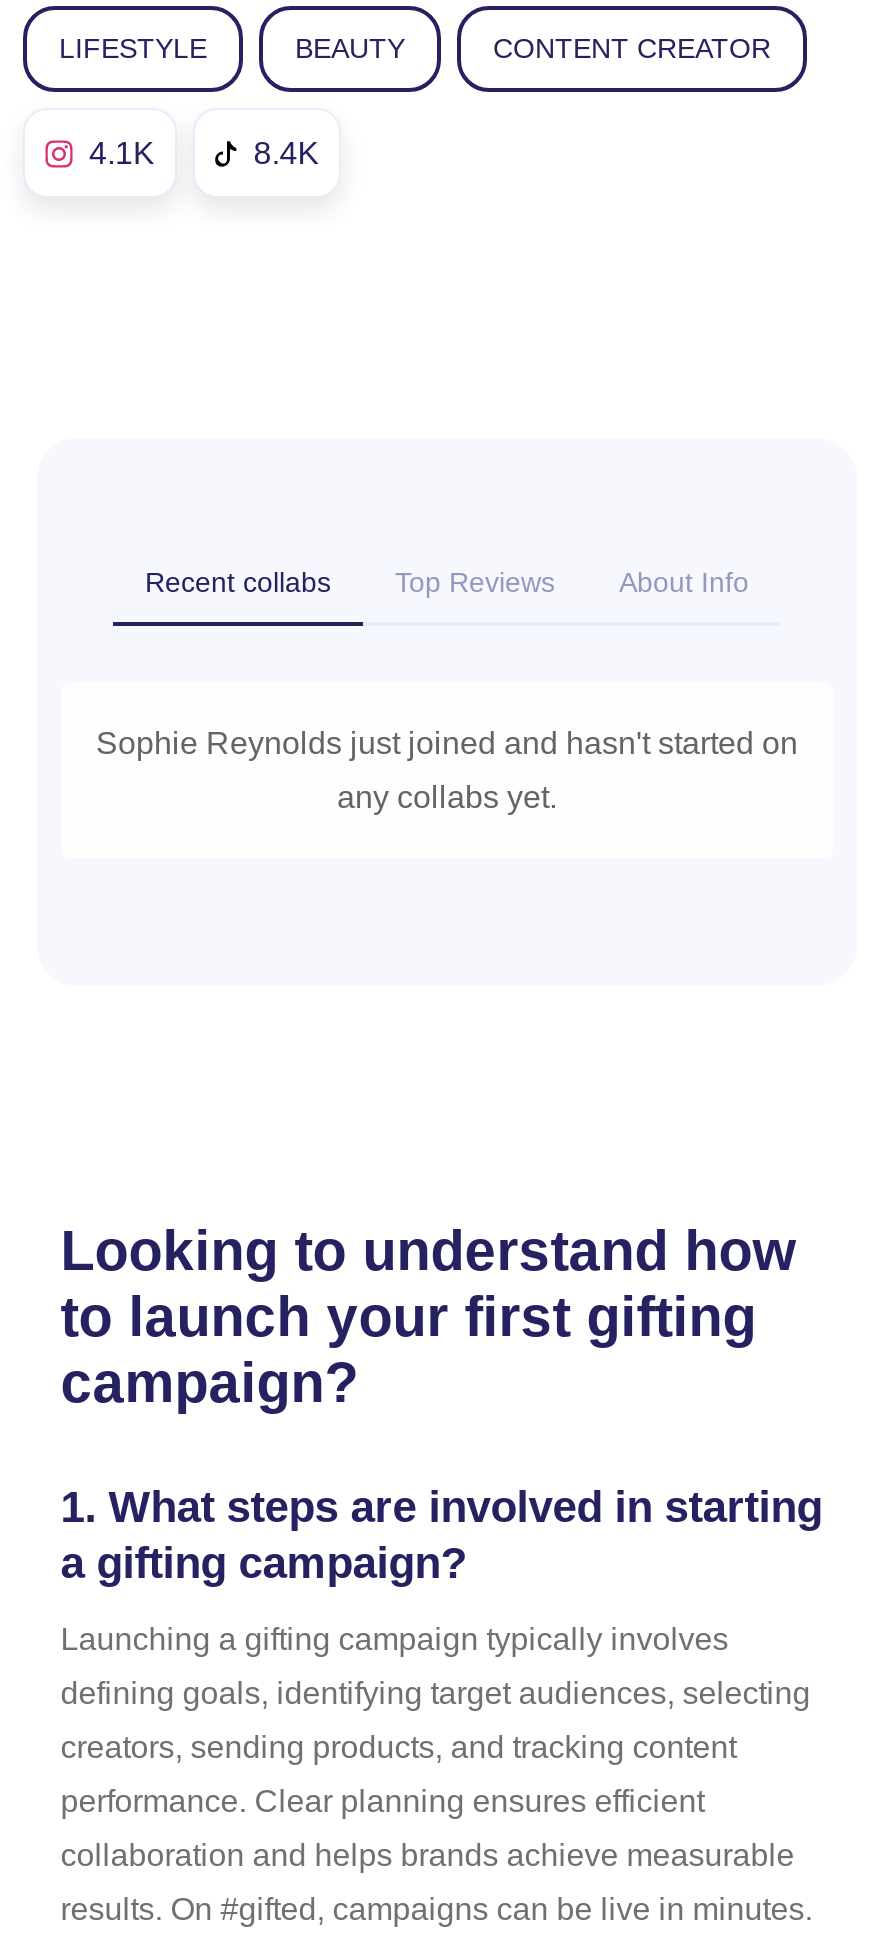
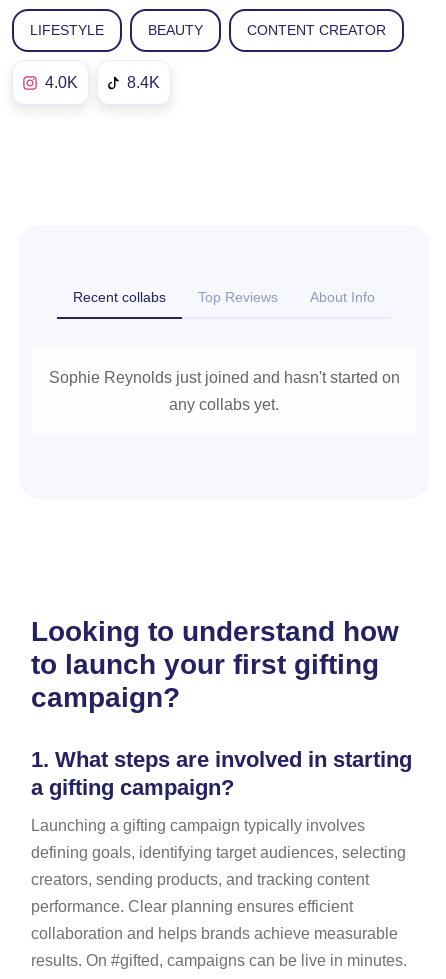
- 4.1K
+ 4.0K
